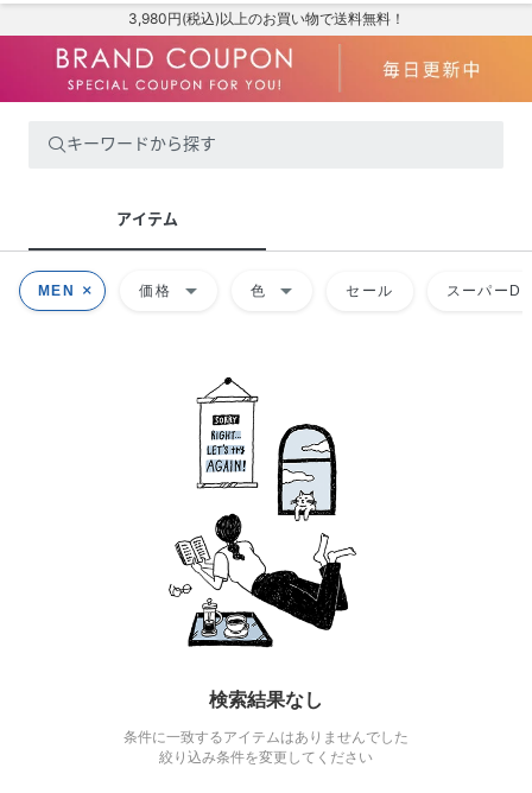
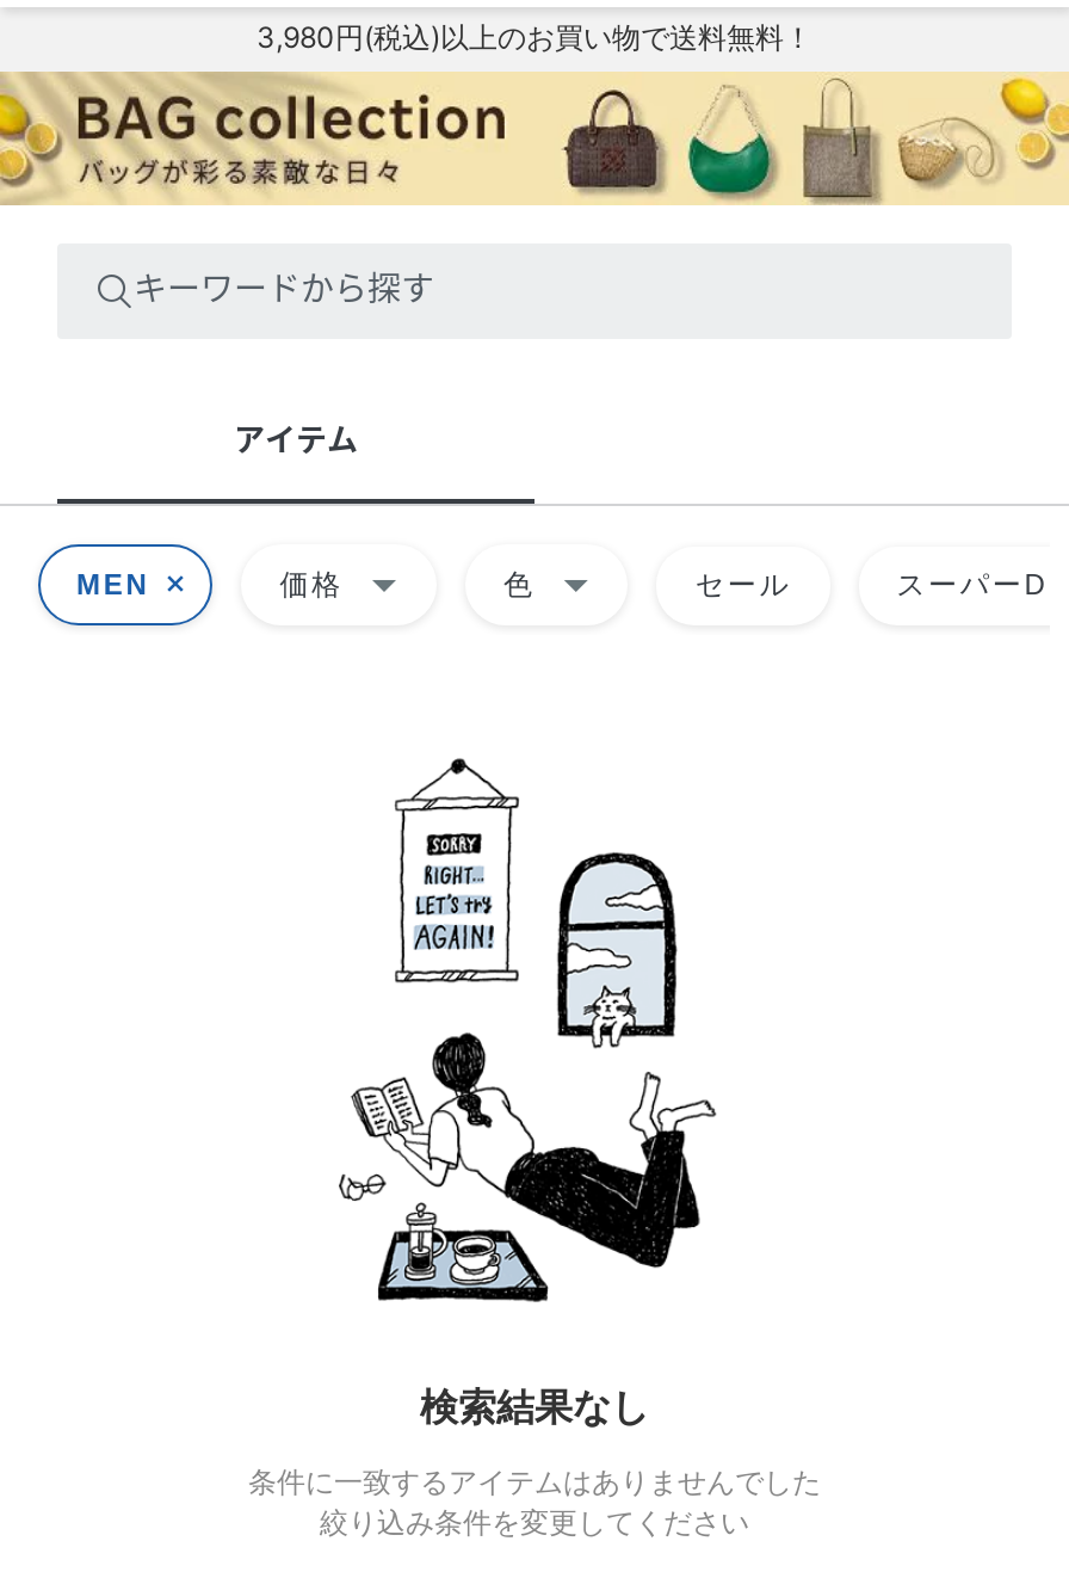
- [image]
+ [image]
